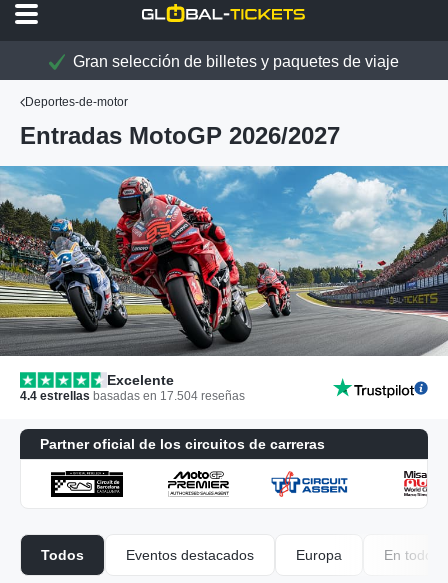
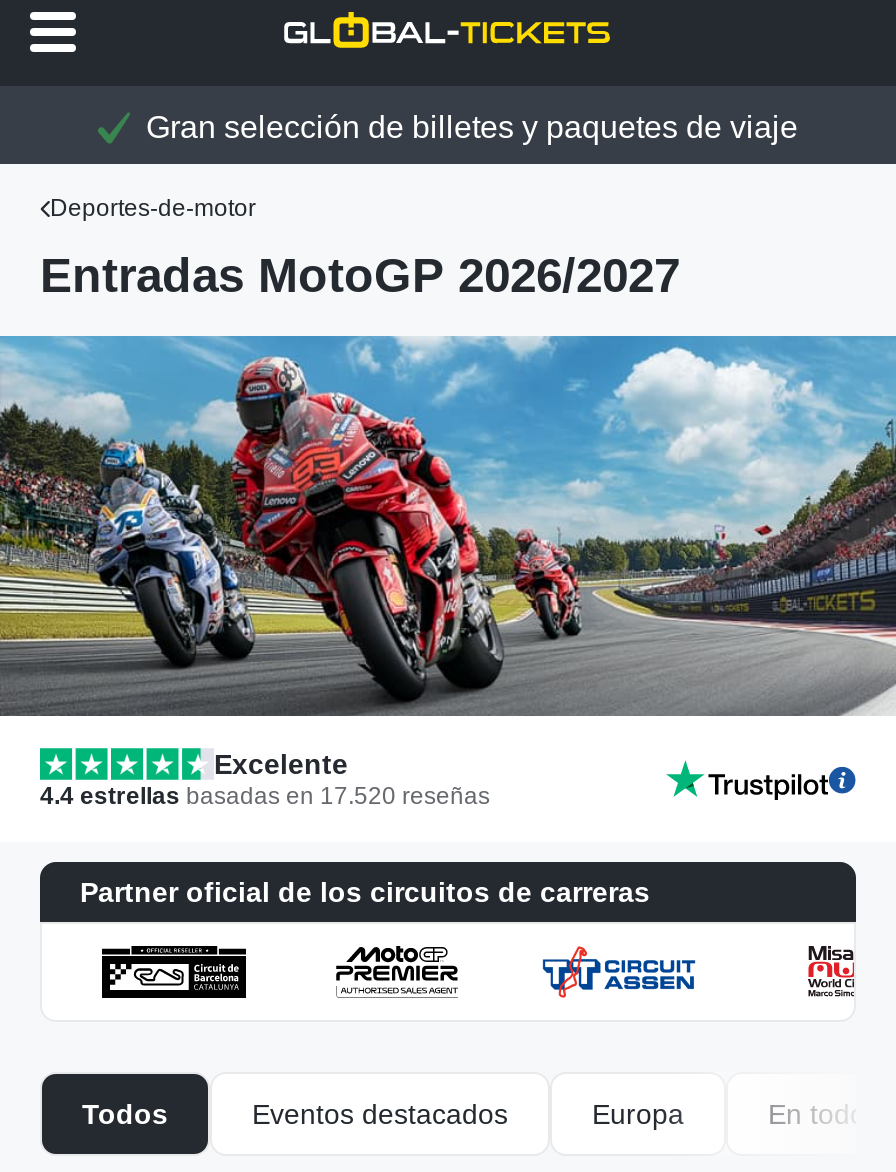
- 4.4 estrellas basadas en 17.504 reseñas
+ 4.4 estrellas basadas en 17.520 reseñas
